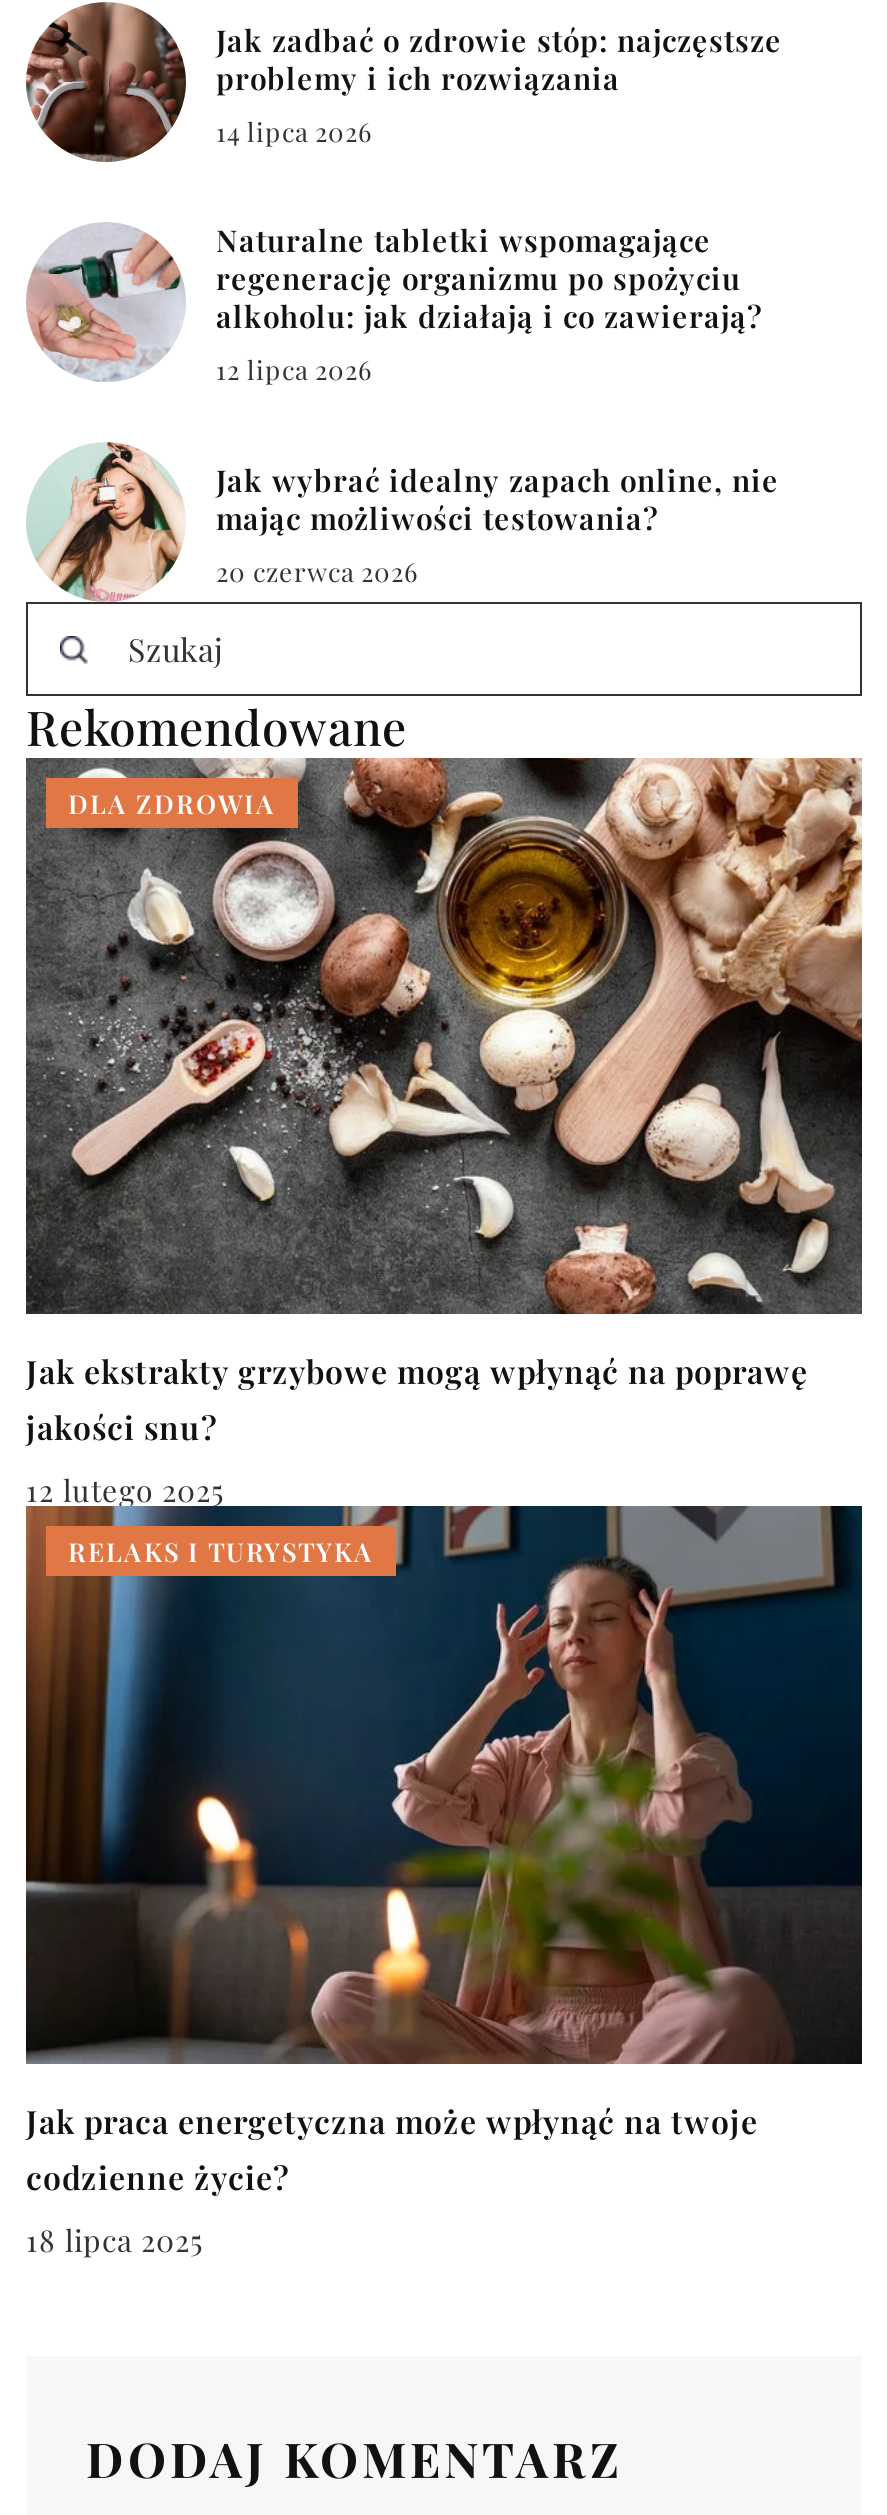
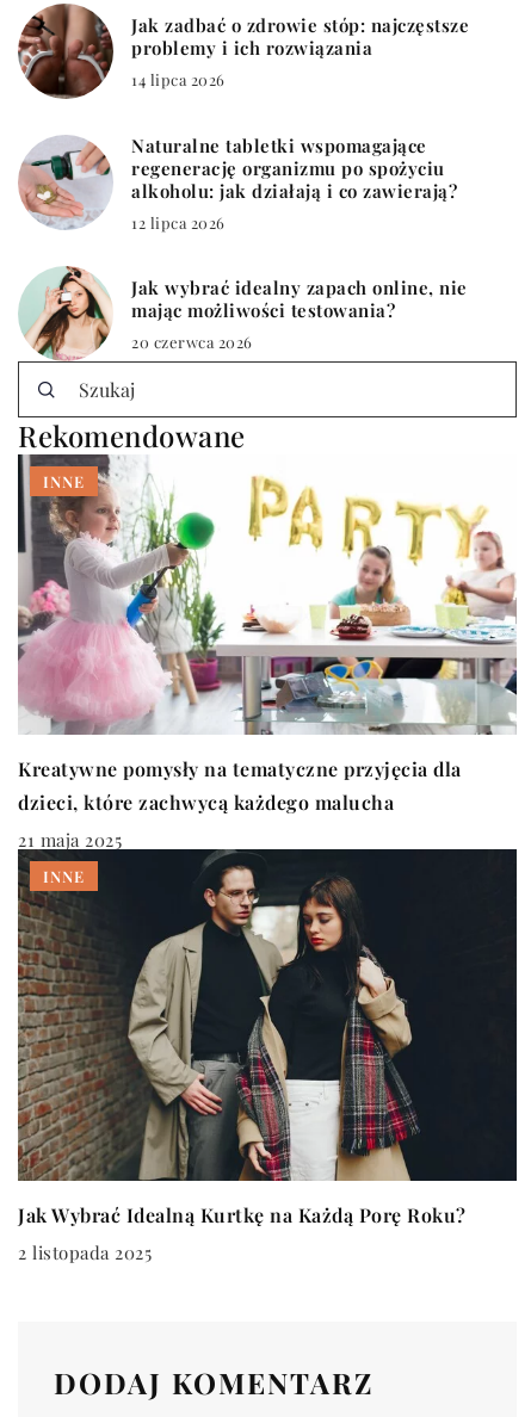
- [image]
- DLA ZDROWIA
+ [image]
+ INNE

- Jak ekstrakty grzybowe mogą wpłynąć na poprawę
- jakości snu?
+ Kreatywne pomysły na tematyczne przyjęcia dla
+ dzieci, które zachwycą każdego malucha

- [image]
- 12 lutego 2025
+ [image]
+ 21 maja 2025

- RELAKS I TURYSTYKA
+ INNE

- Jak praca energetyczna może wpłynąć na twoje
- codzienne życie?
+ Jak Wybrać Idealną Kurtkę na Każdą Porę Roku?

- 18 lipca 2025
+ 2 listopada 2025
